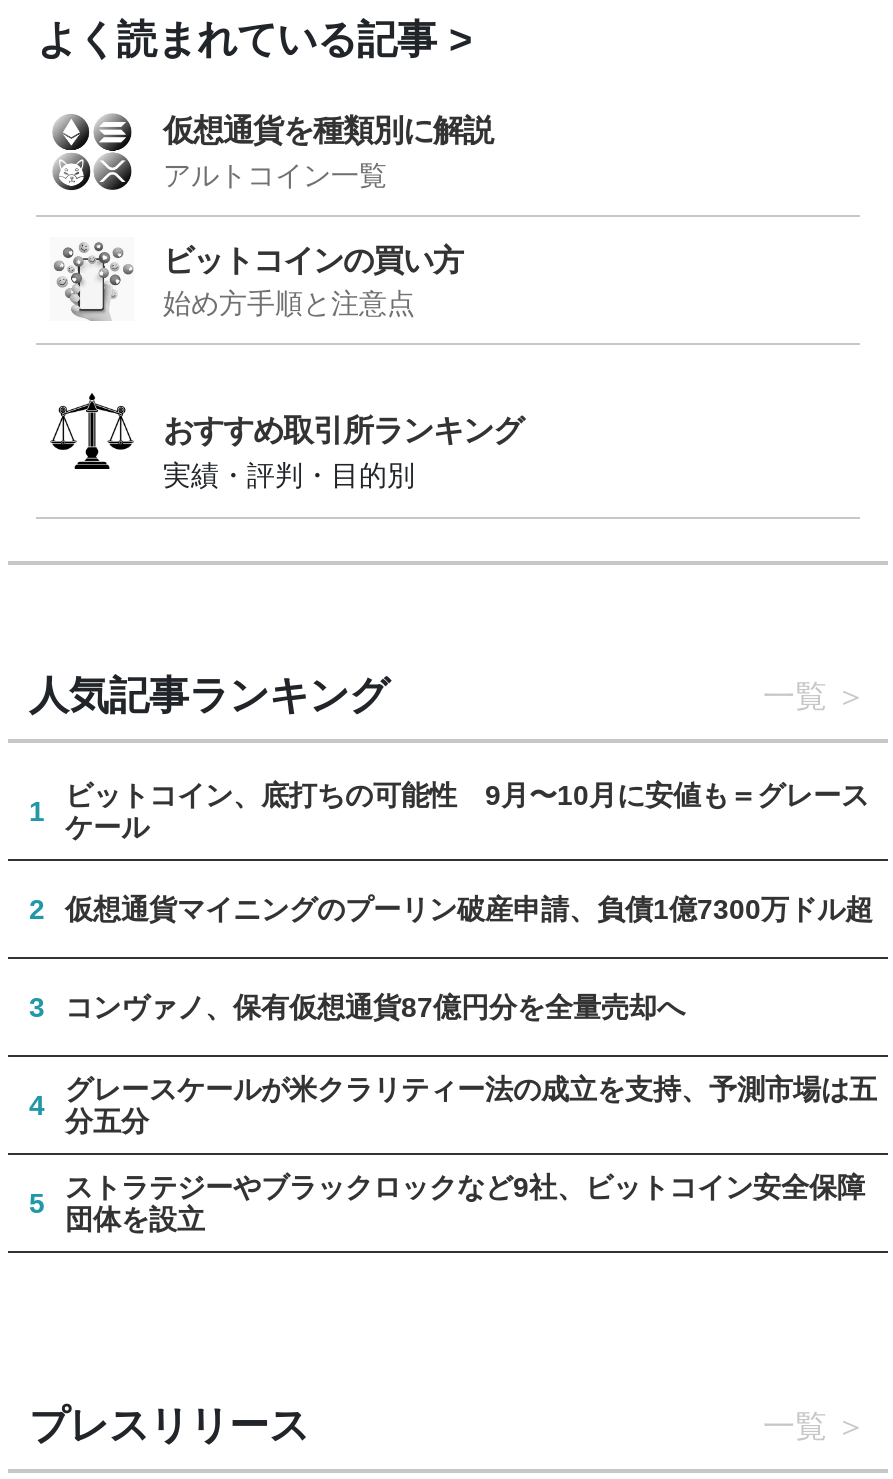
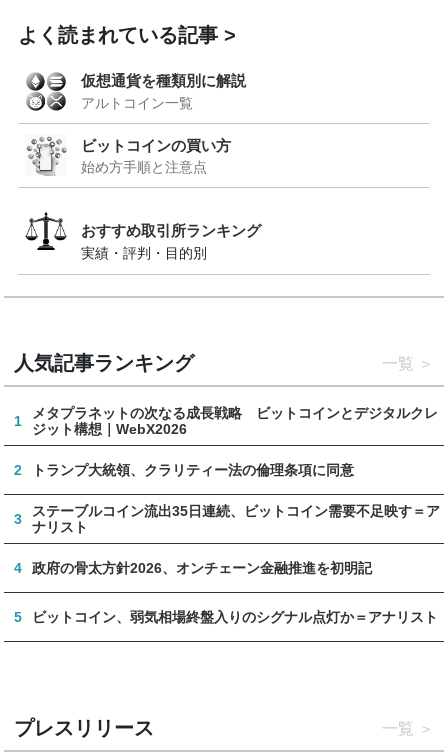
- ビットコイン、底打ちの可能性 9月〜10月に安値も＝グレース
- ケール
+ メタプラネットの次なる成長戦略 ビットコインとデジタルクレ
+ ジット構想｜WebX2026

- 仮想通貨マイニングのプーリン破産申請、負債1億7300万ドル超
+ トランプ大統領、クラリティー法の倫理条項に同意

- コンヴァノ、保有仮想通貨87億円分を全量売却へ
+ ステーブルコイン流出35日連続、ビットコイン需要不足映す＝ア
+ ナリスト

- グレースケールが米クラリティー法の成立を支持、予測市場は五
- 分五分
+ 政府の骨太方針2026、オンチェーン金融推進を初明記

- ストラテジーやブラックロックなど9社、ビットコイン安全保障
- 団体を設立
+ ビットコイン、弱気相場終盤入りのシグナル点灯か＝アナリスト
